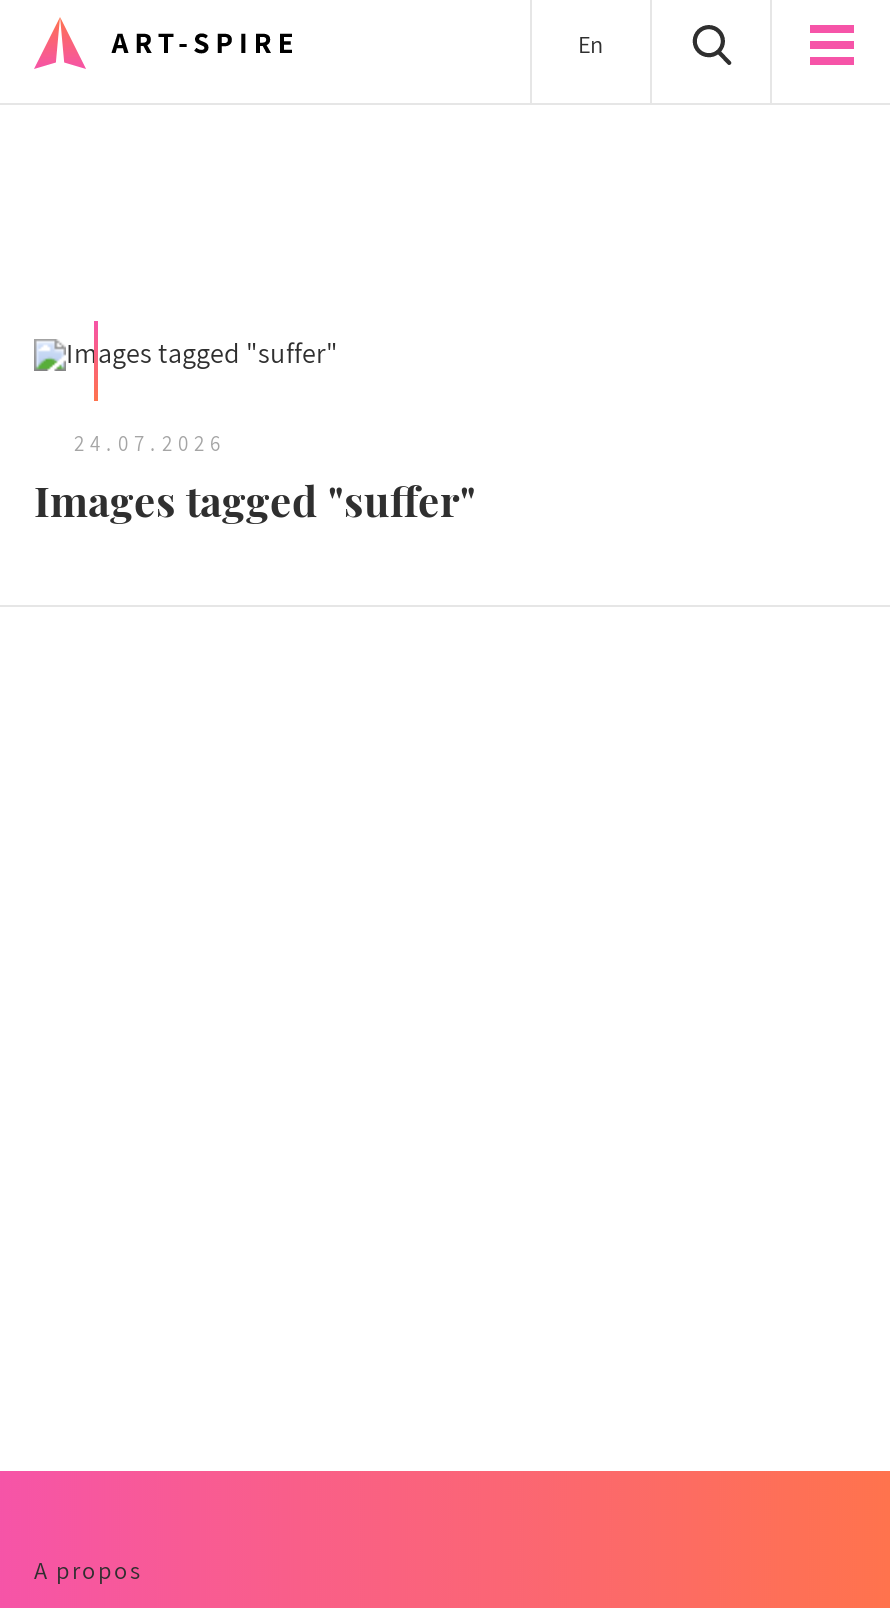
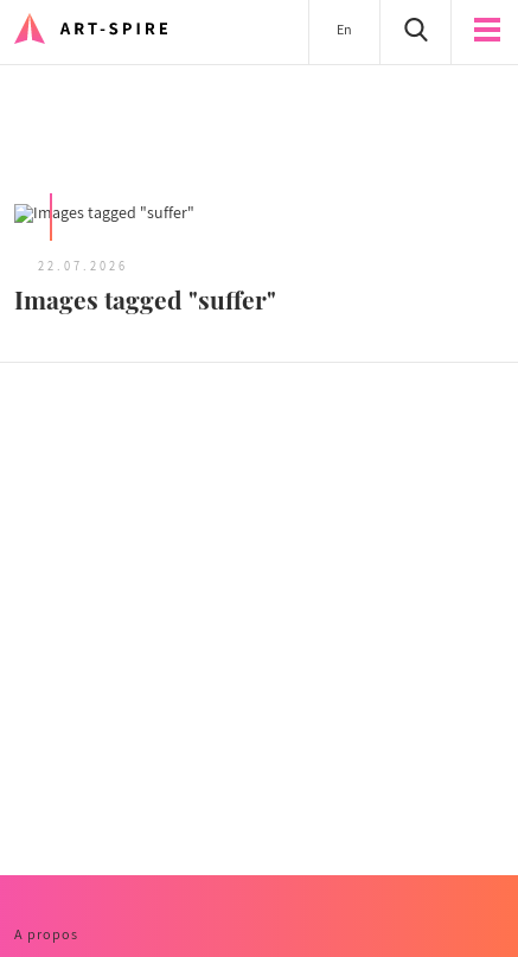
- 24.07.2026
+ 22.07.2026
